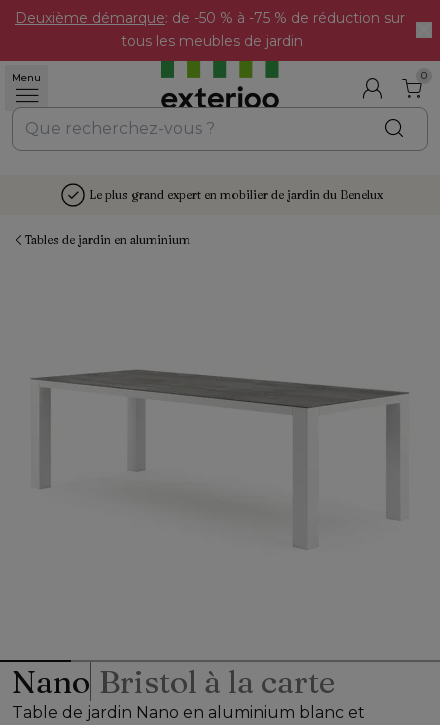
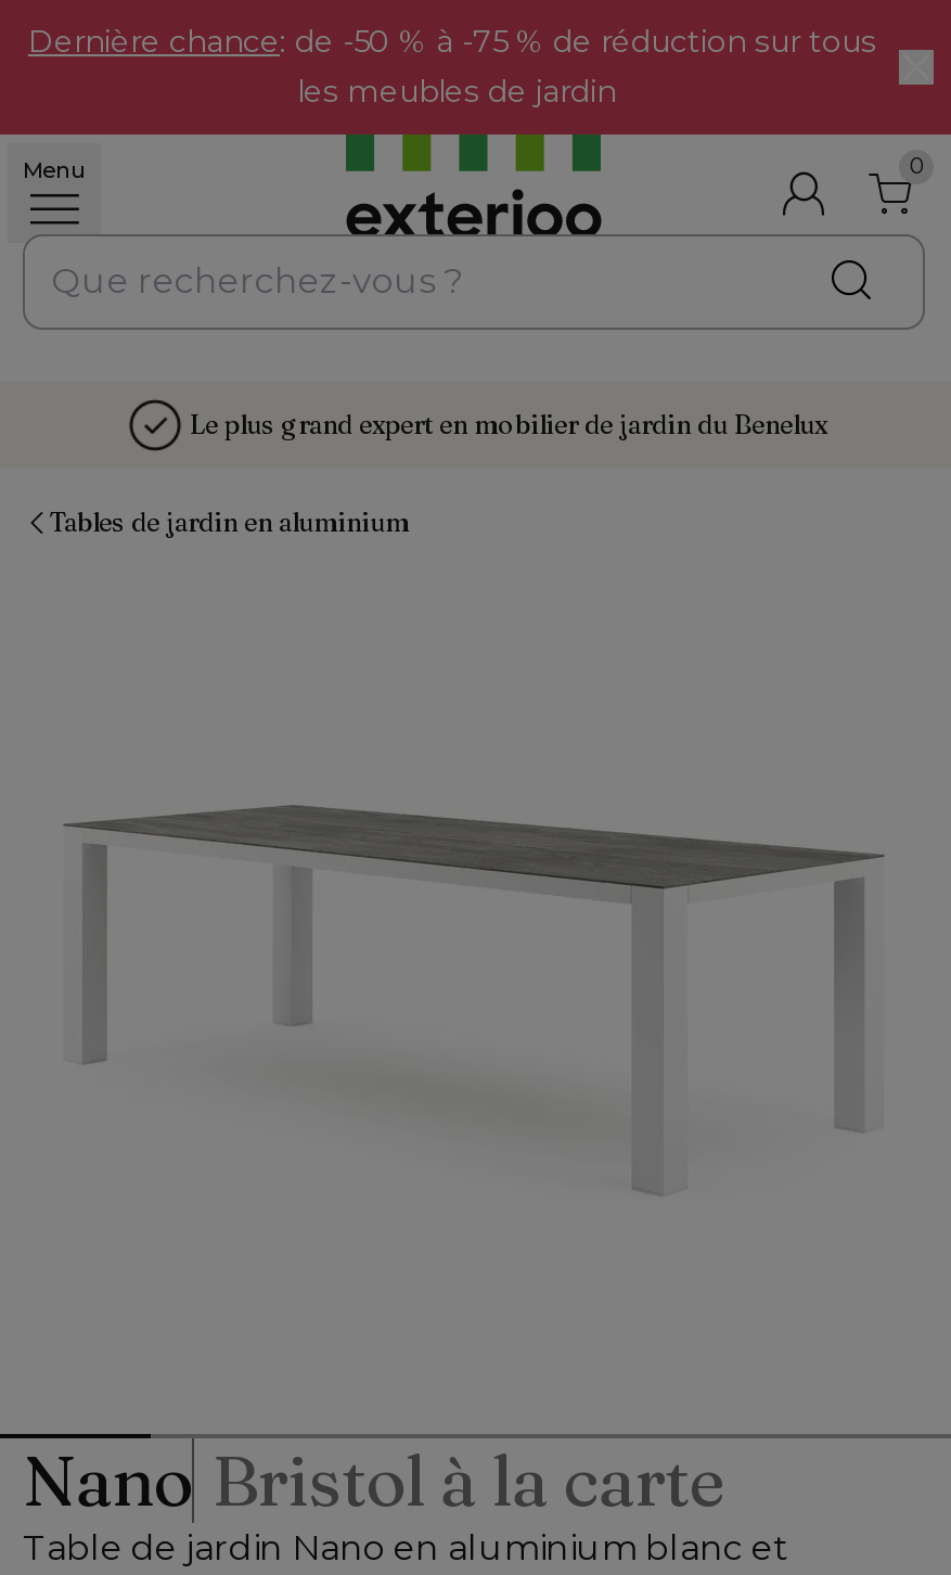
- Deuxième démarque: de -50 % à -75 % de réduction sur
- tous les meubles de jardin
+ Dernière chance: de -50 % à -75 % de réduction sur tous
+ les meubles de jardin
